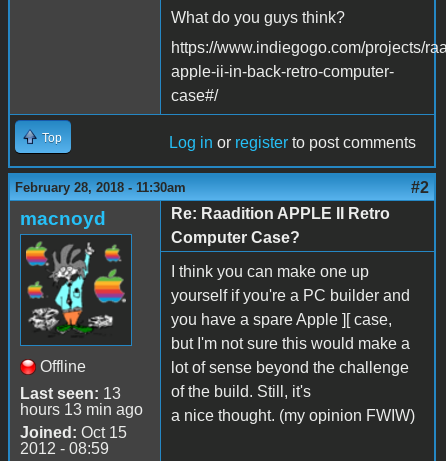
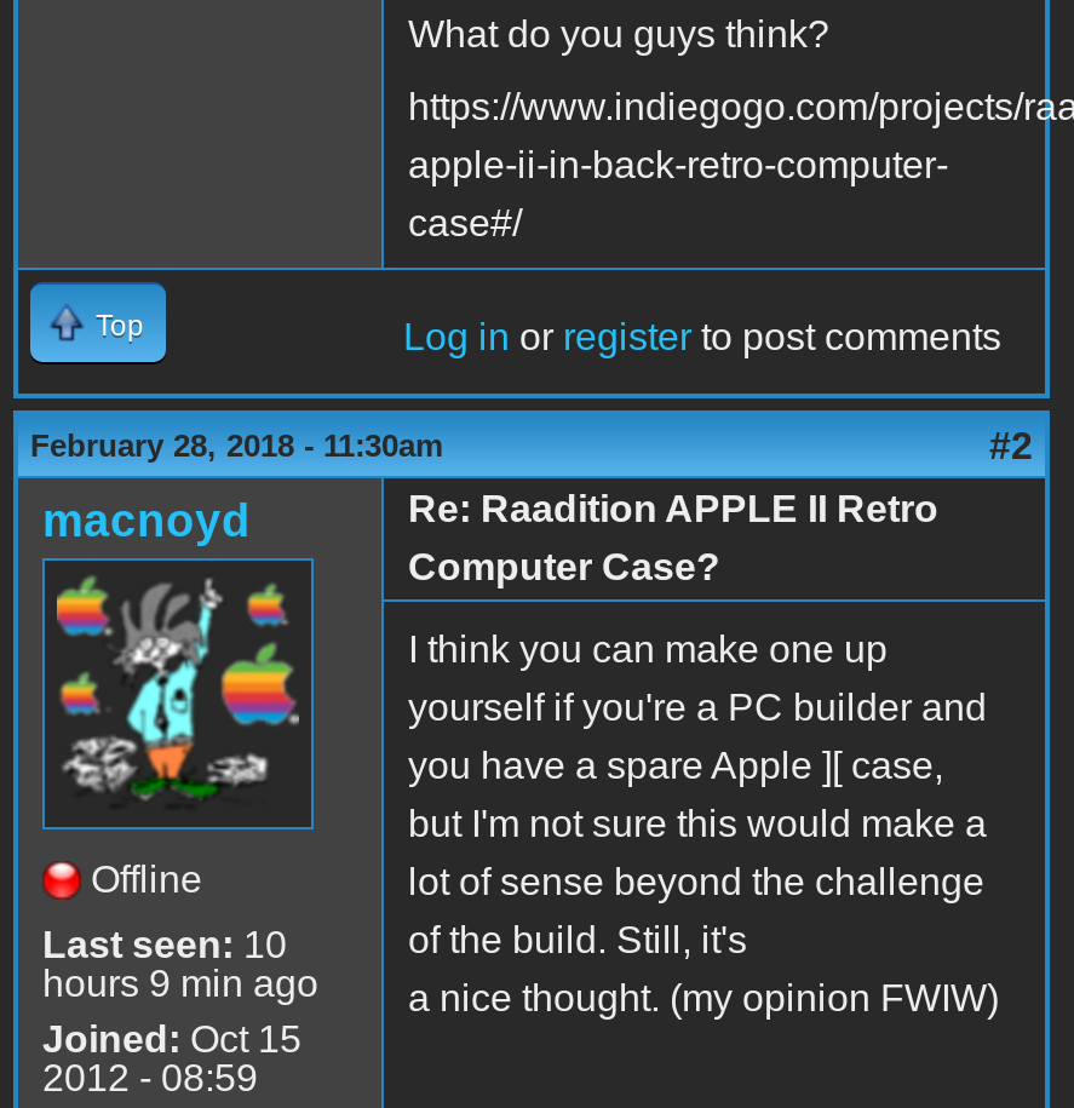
- Last seen: 13
+ Last seen: 10

- hours 13 min ago
+ hours 9 min ago
